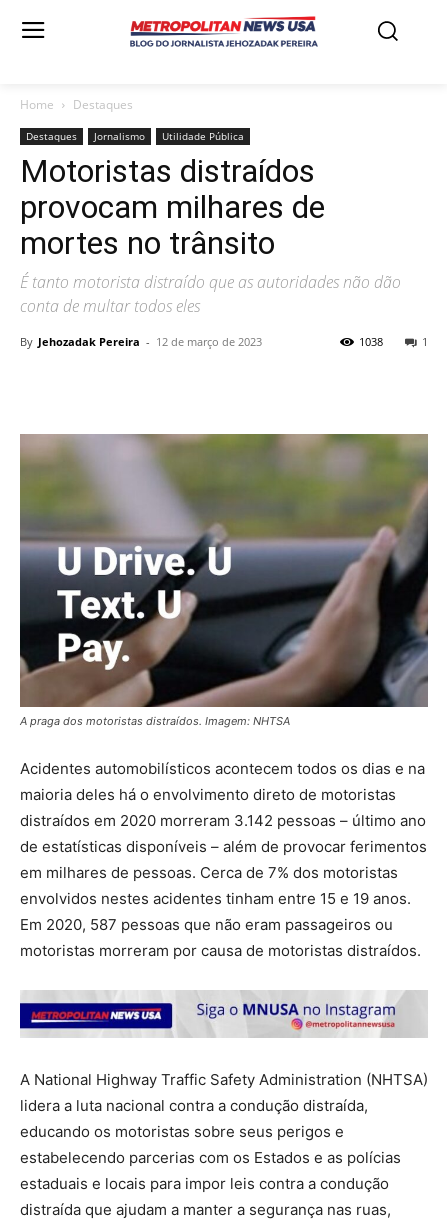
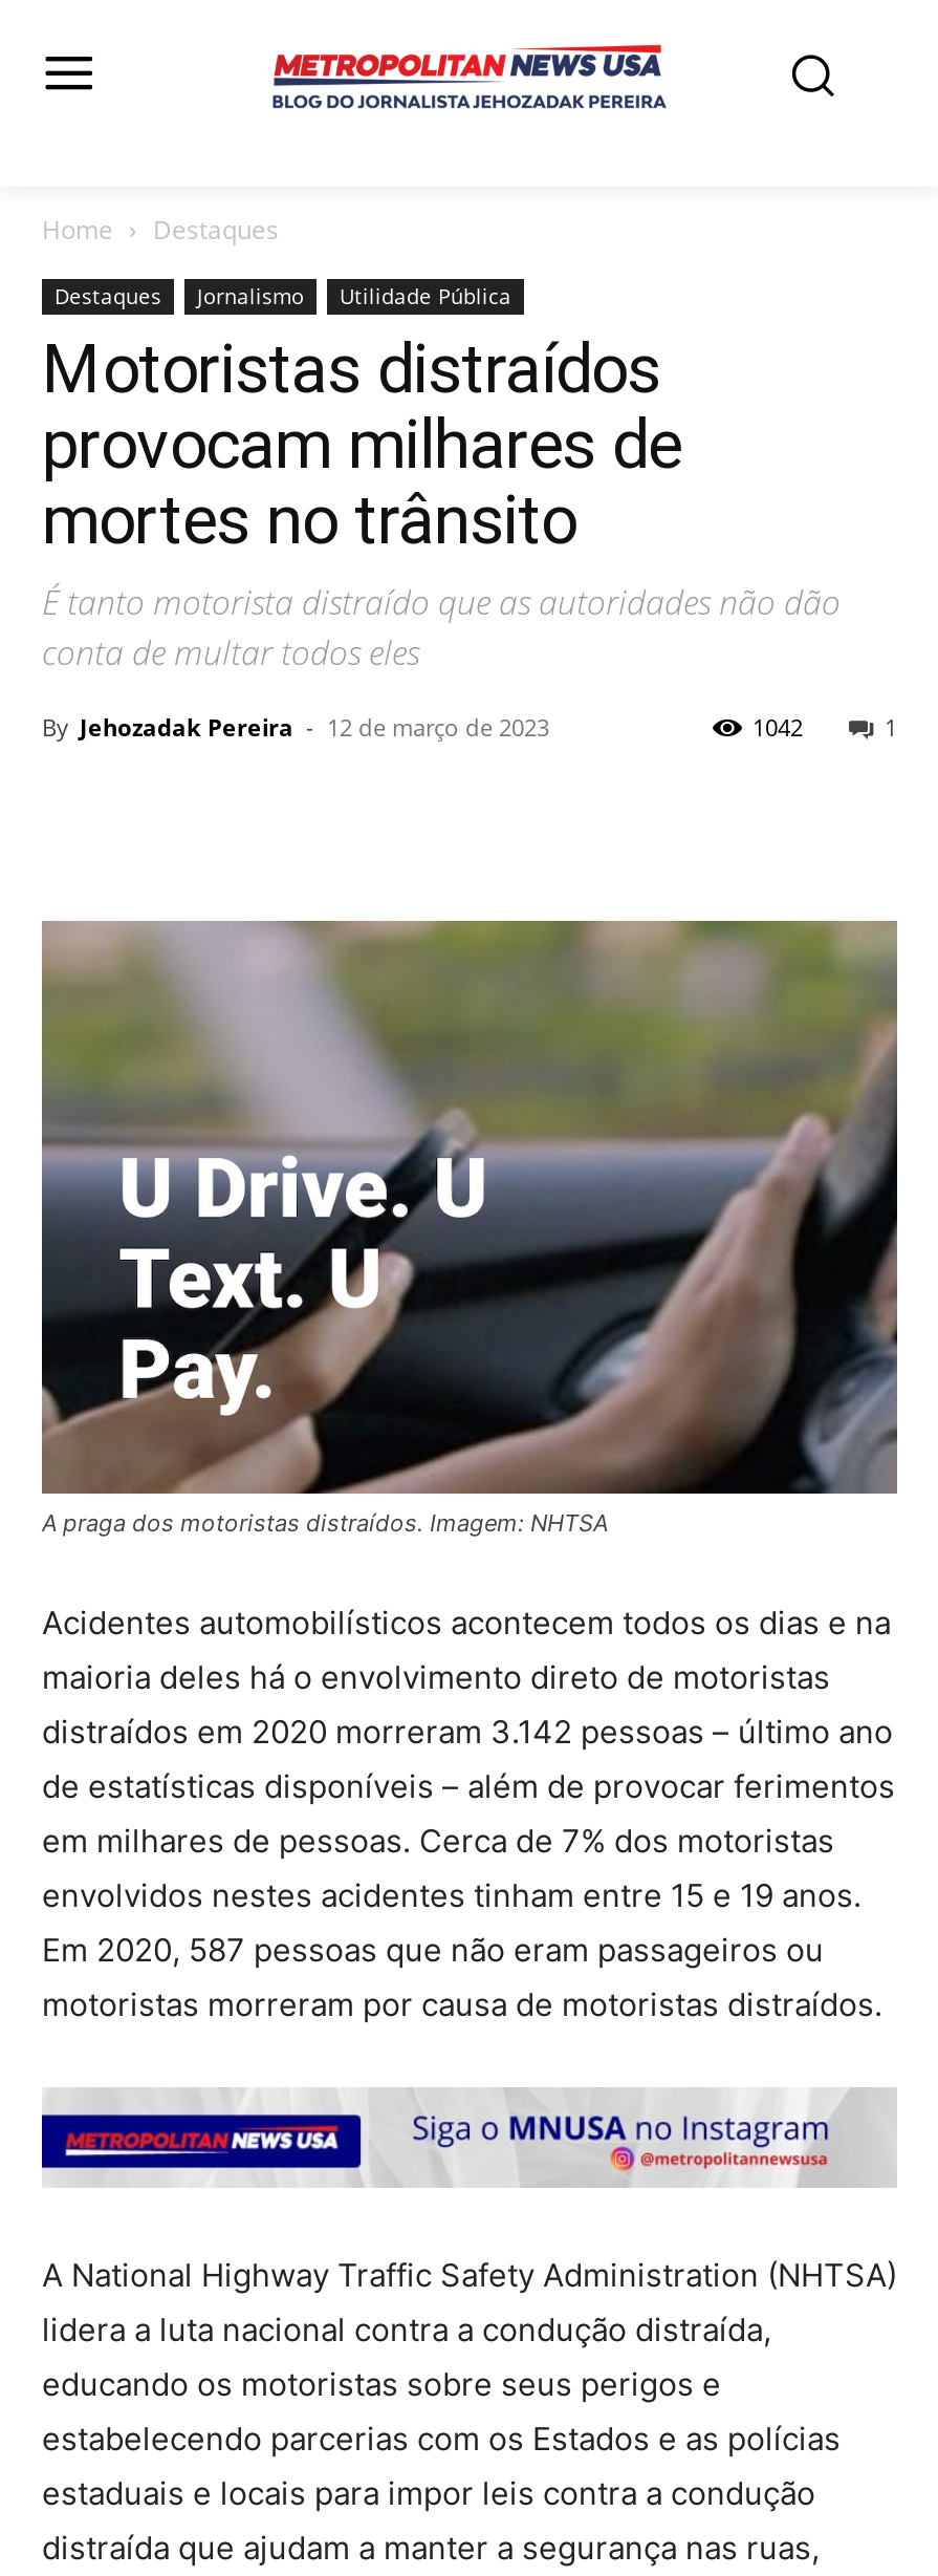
- 1038
+ 1042
